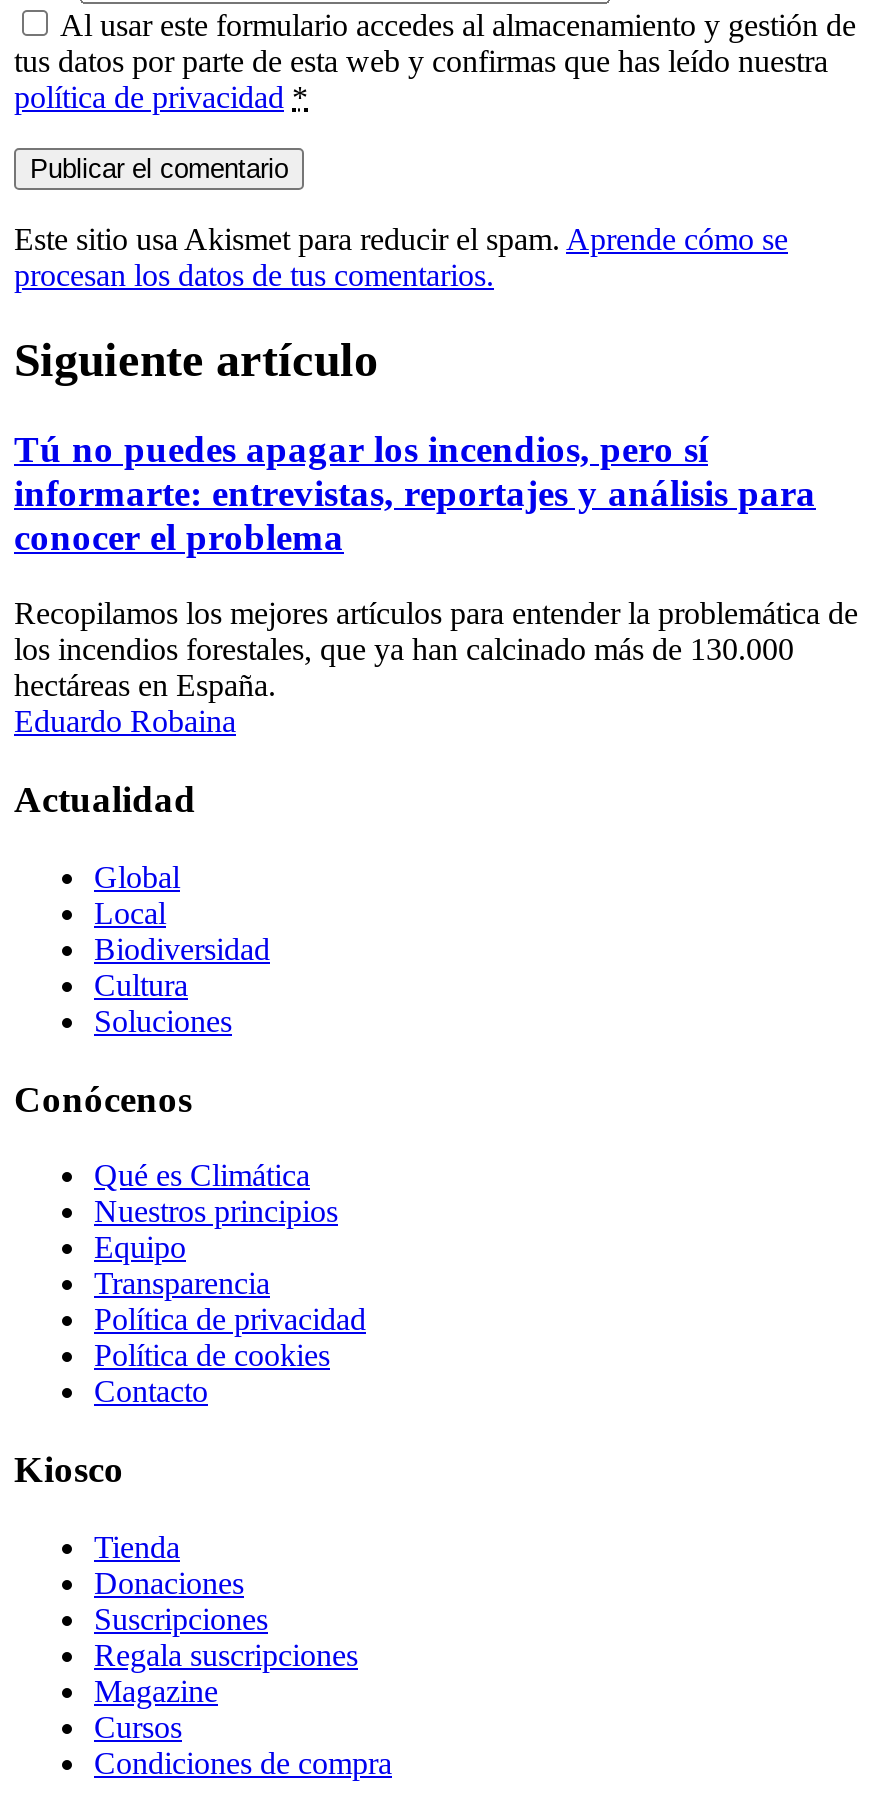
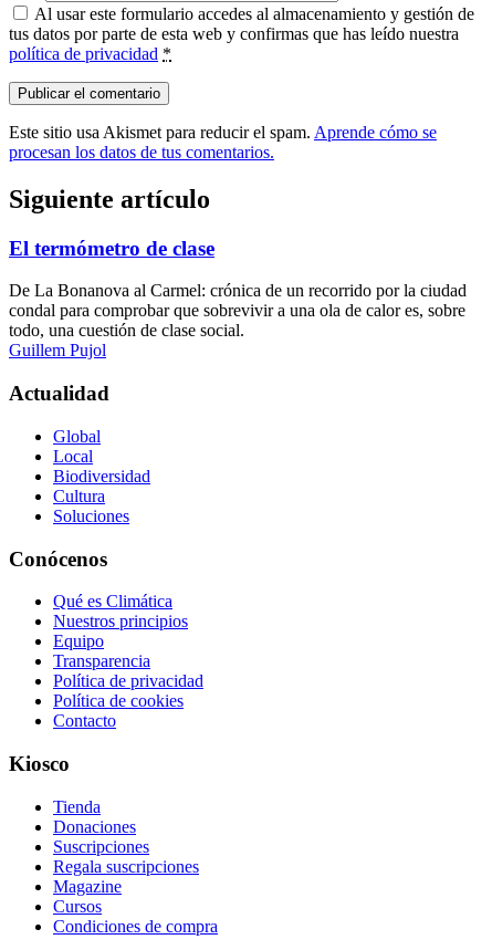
- Tú no puedes apagar los incendios, pero sí
- informarte: entrevistas, reportajes y análisis para
- conocer el problema
+ El termómetro de clase

- Recopilamos los mejores artículos para entender la problemática de
- los incendios forestales, que ya han calcinado más de 130.000
- hectáreas en España.
- Eduardo Robaina
+ De La Bonanova al Carmel: crónica de un recorrido por la ciudad
+ condal para comprobar que sobrevivir a una ola de calor es, sobre
+ todo, una cuestión de clase social.
+ Guillem Pujol
